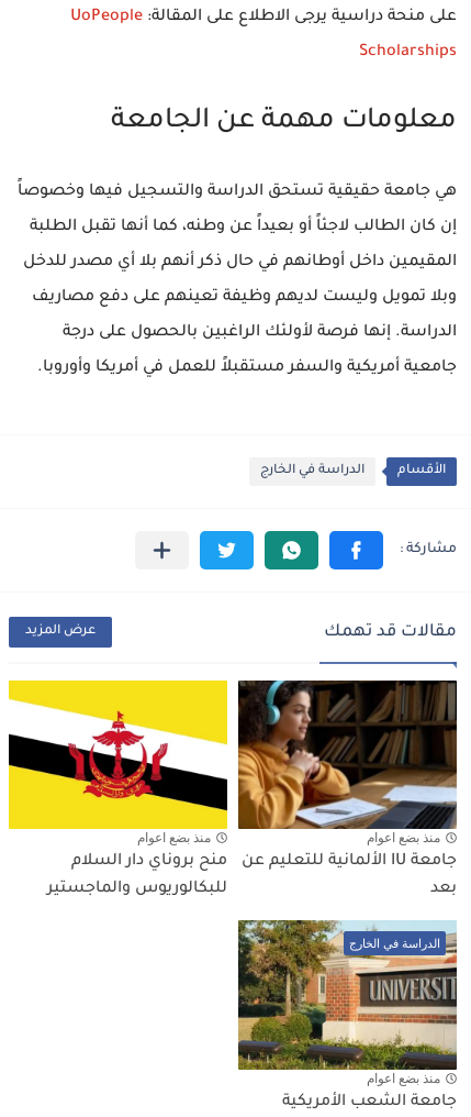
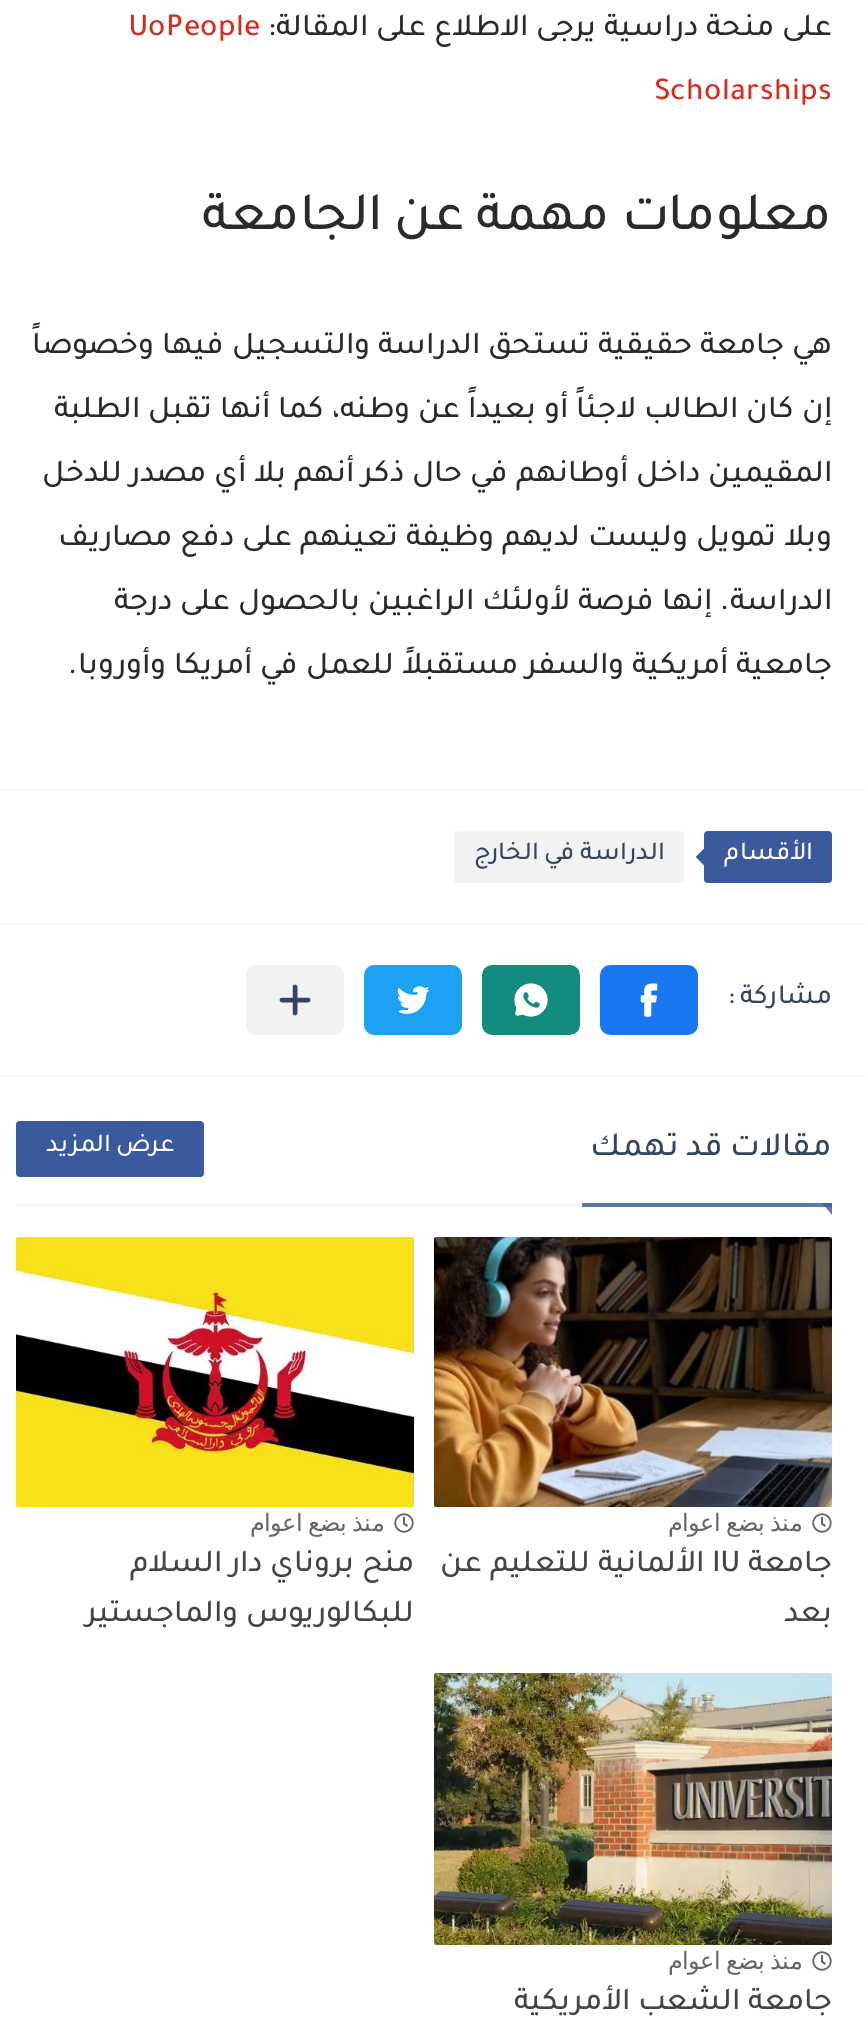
- الدراسة في الخارج
